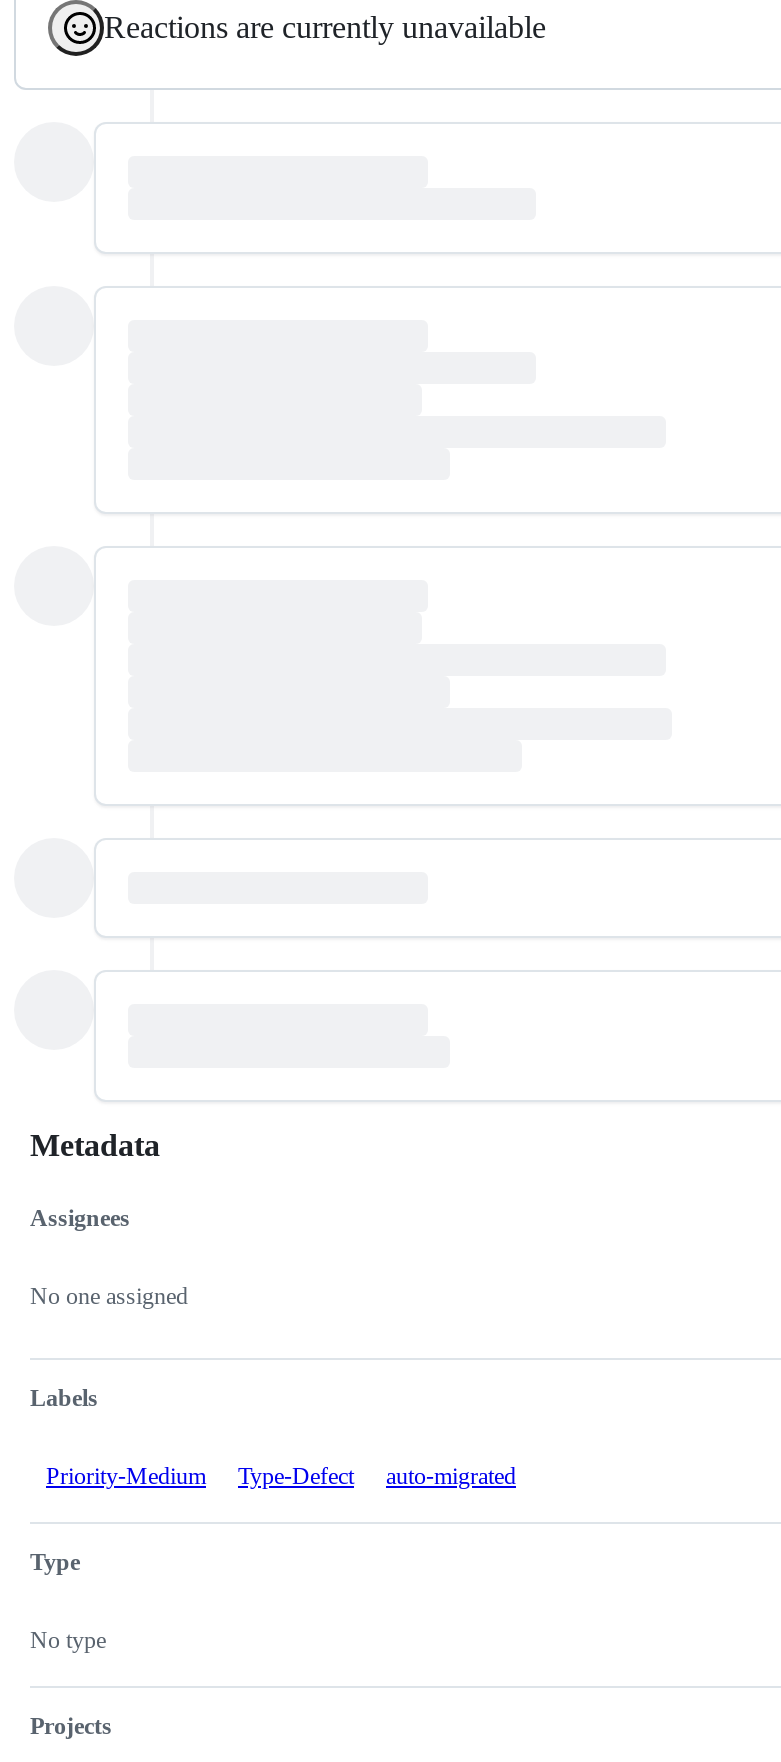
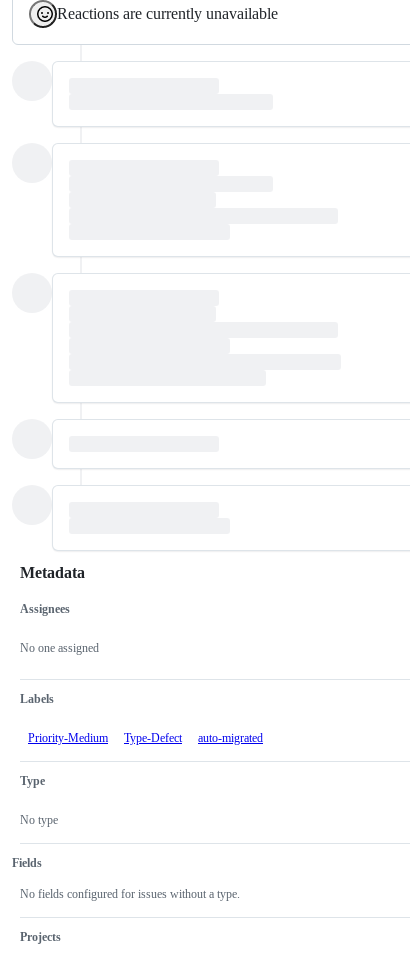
+ Fields
+ No fields configured for issues without a type.
